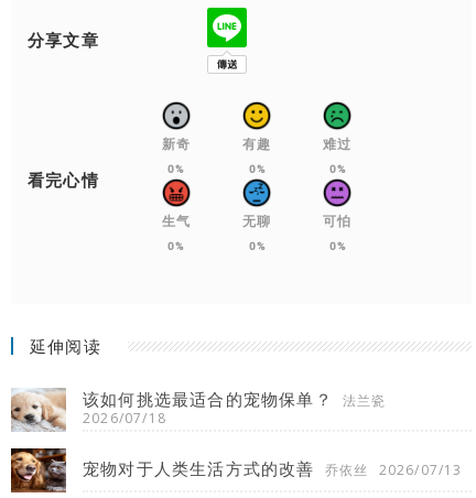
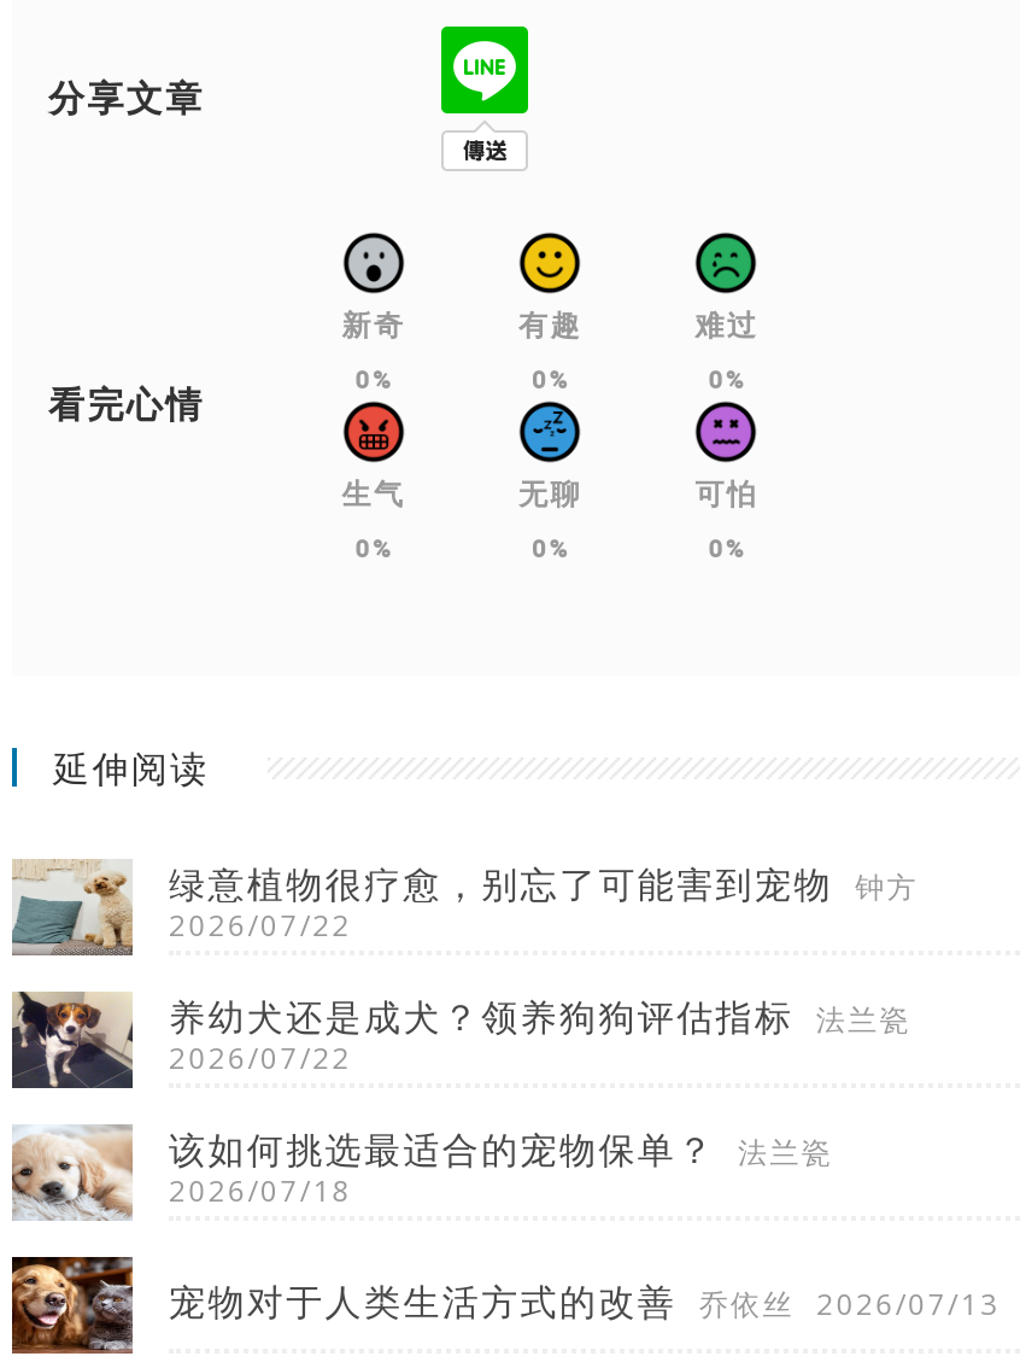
+ [image]
+ 绿意植物很疗愈，别忘了可能害到宠物 钟方
+ 2026/07/22
+ 养幼犬还是成犬？领养狗狗评估指标 法兰瓷
+ 2026/07/22

+ [image]
